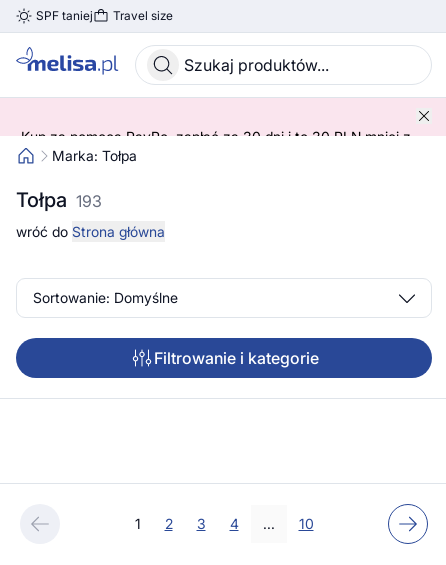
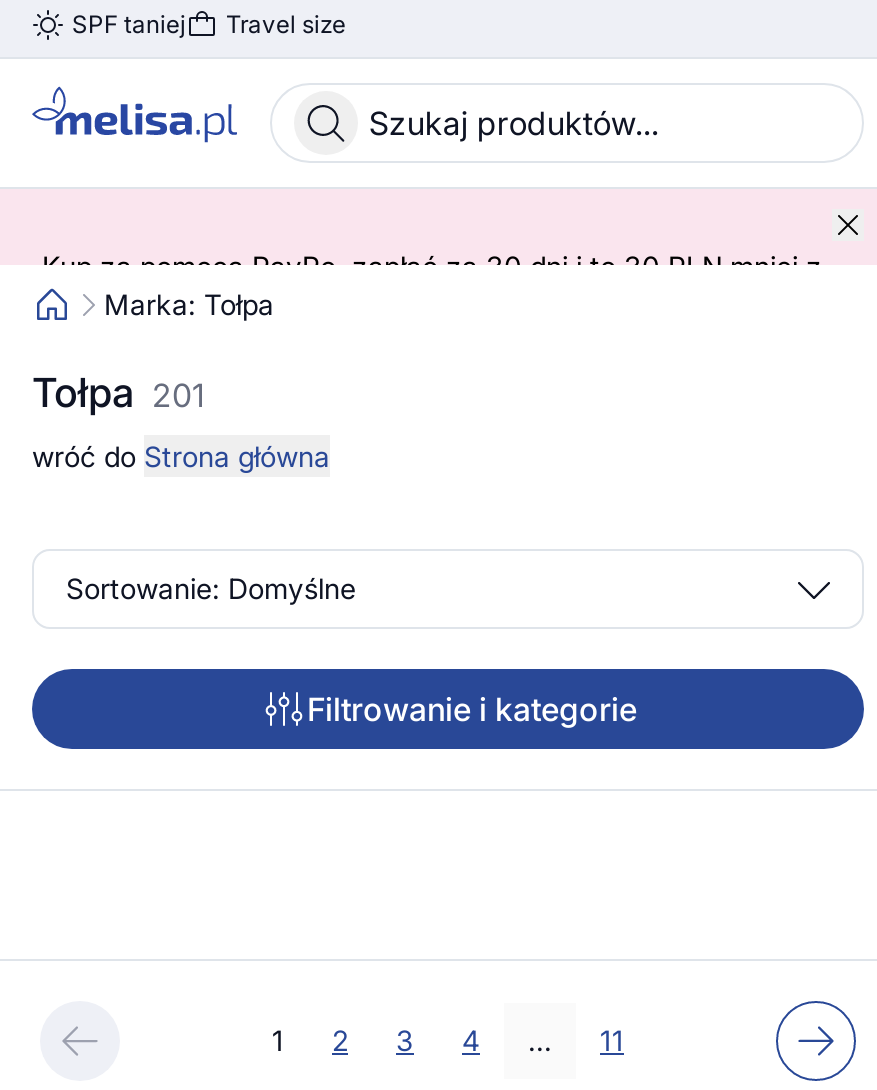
- Tołpa 193
+ Tołpa 201

- 10
+ 11
